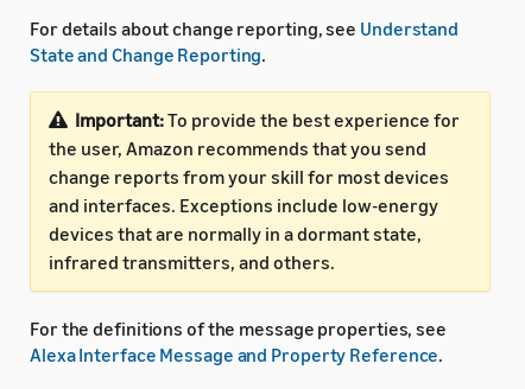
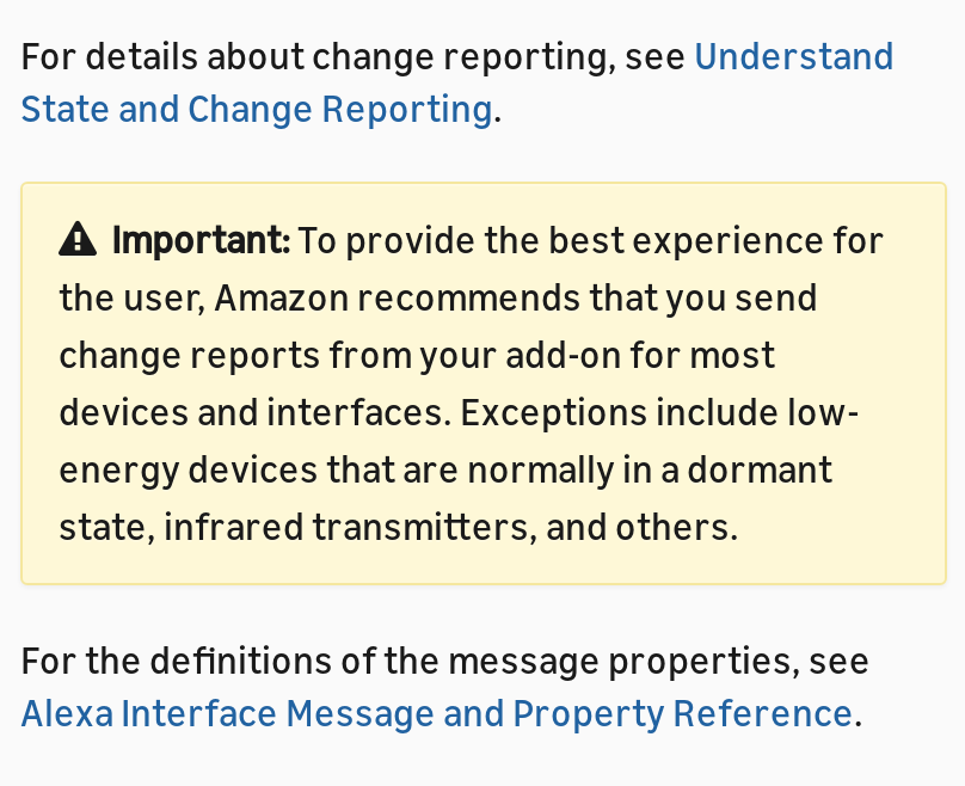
- change reports from your skill for most devices
- and interfaces. Exceptions include low-energy
- devices that are normally in a dormant state,
- infrared transmitters, and others.
+ change reports from your add-on for most
+ devices and interfaces. Exceptions include low-
+ energy devices that are normally in a dormant
+ state, infrared transmitters, and others.
